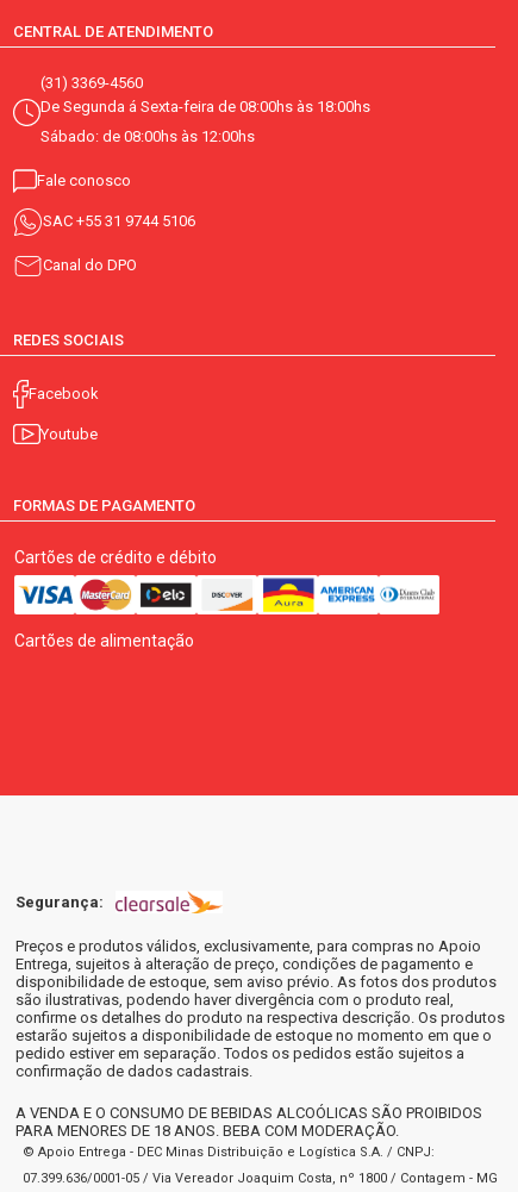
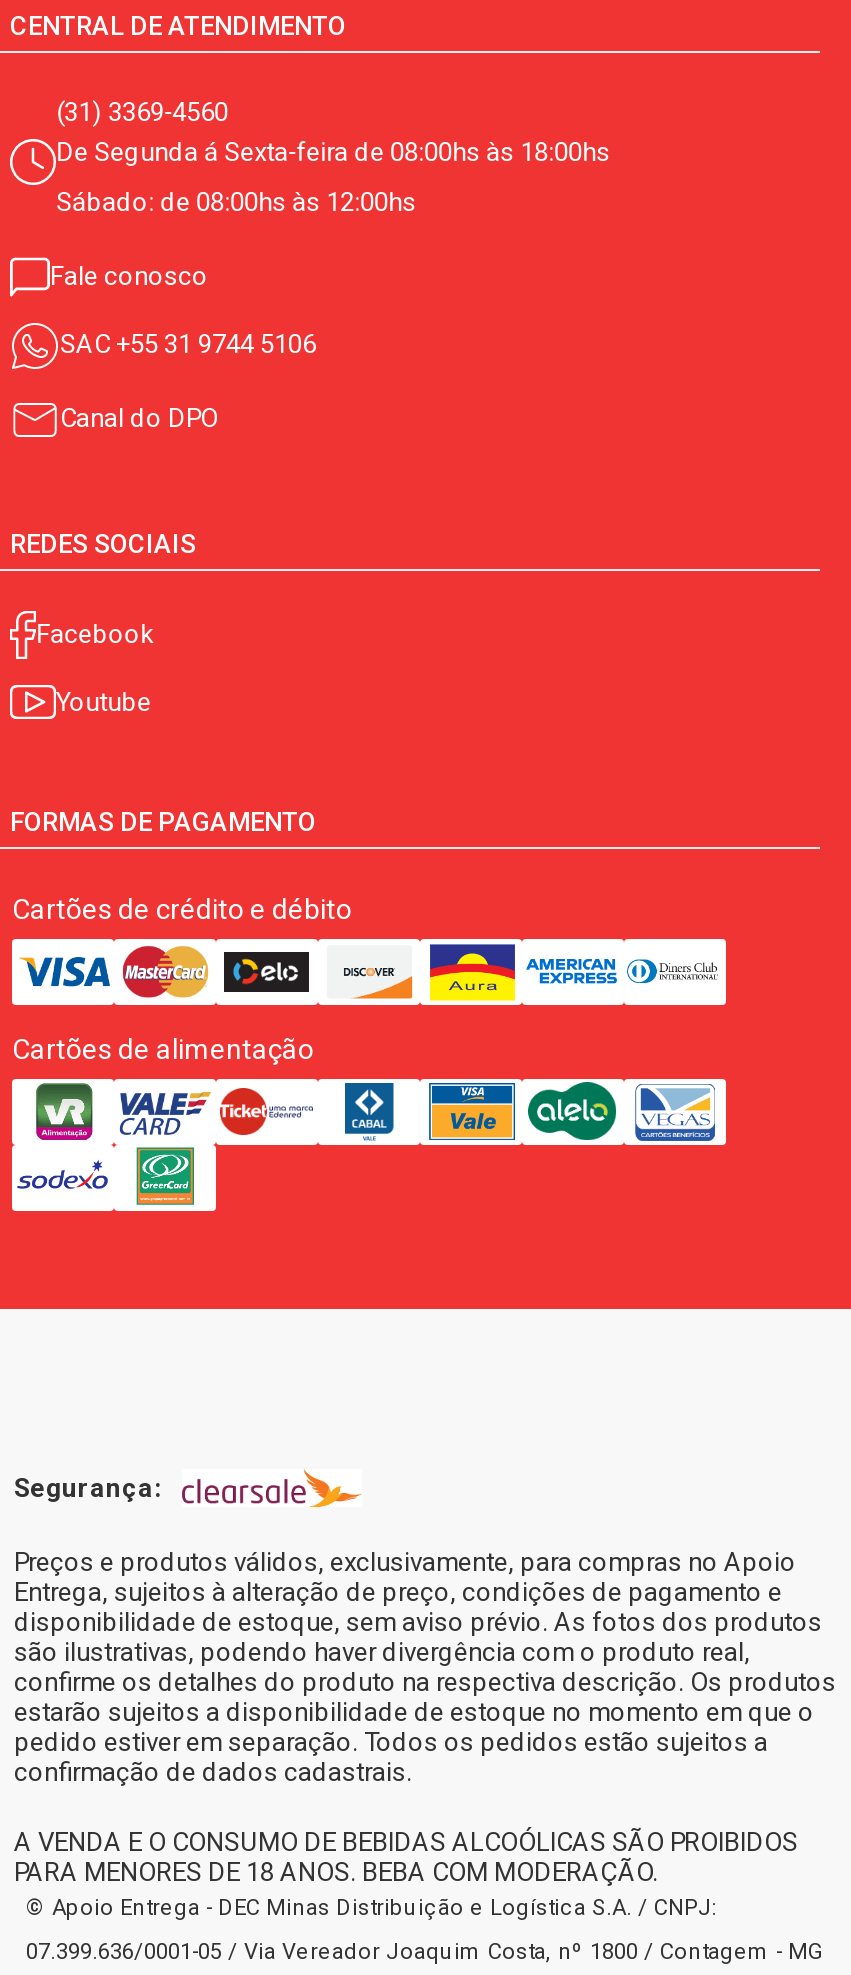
+ [image]
